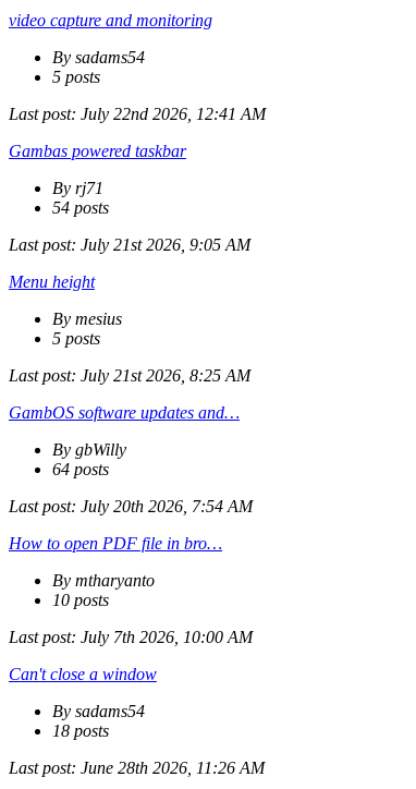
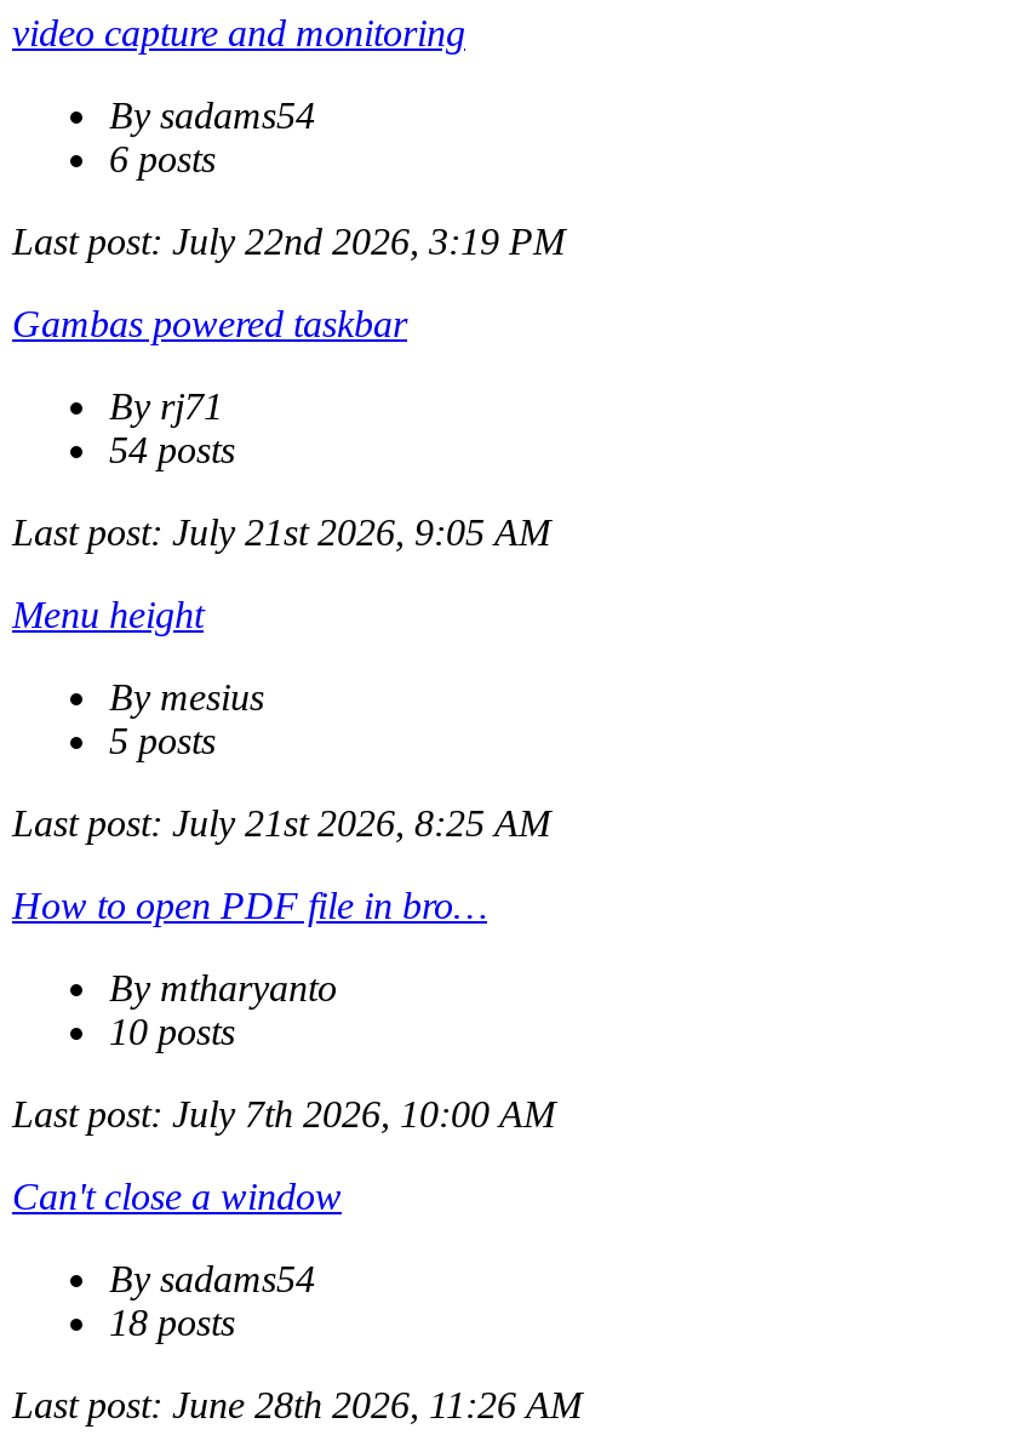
- 5 posts
+ 6 posts

- Last post: July 22nd 2026, 12:41 AM
+ Last post: July 22nd 2026, 3:19 PM

- GambOS software updates and…
- By gbWilly
- 64 posts
- Last post: July 20th 2026, 7:54 AM
